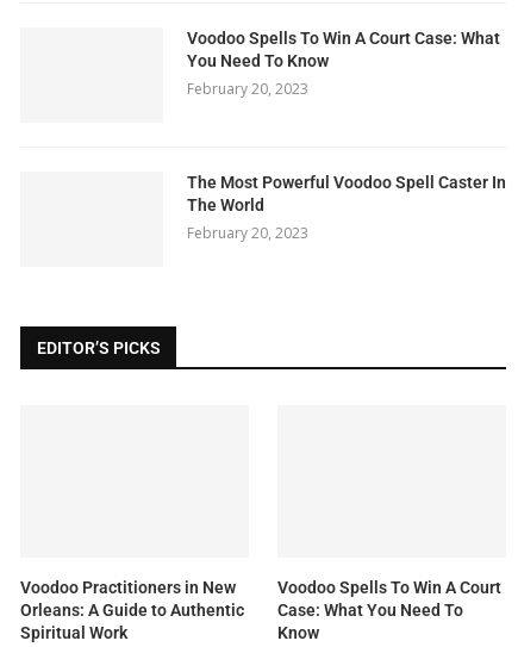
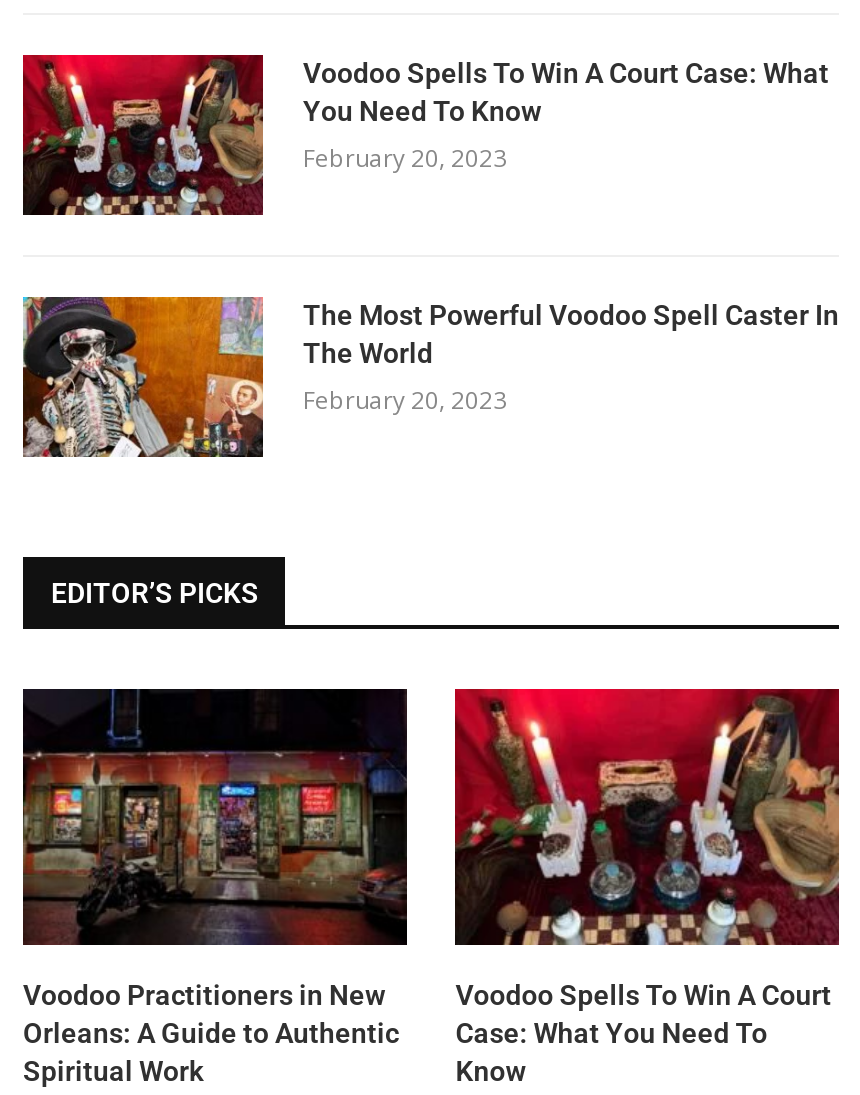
+ [image]

+ [image]

+ [image]

+ [image]
